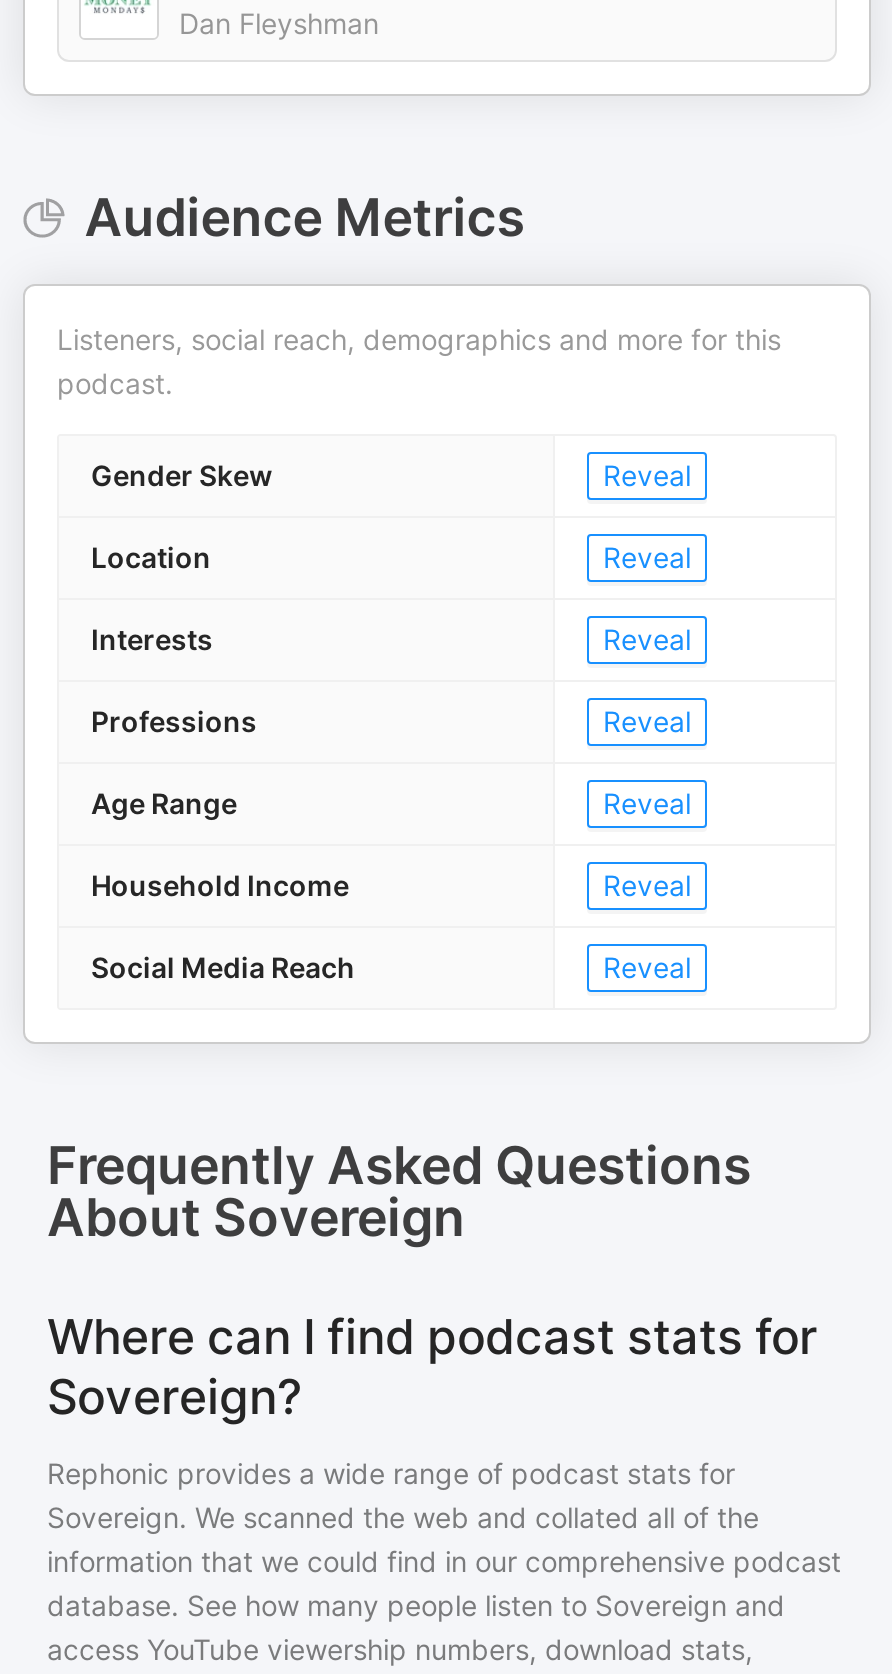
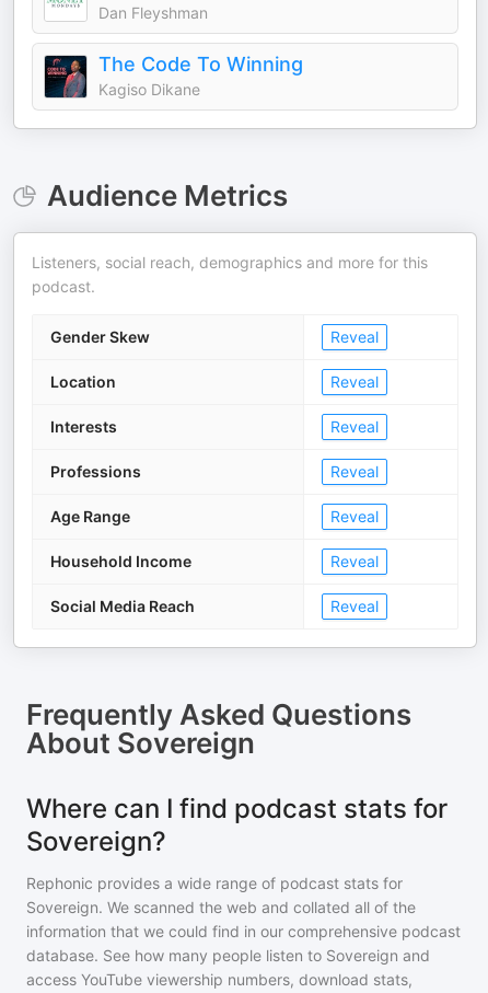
+ [image]
+ The Code To Winning
+ Kagiso Dikane
